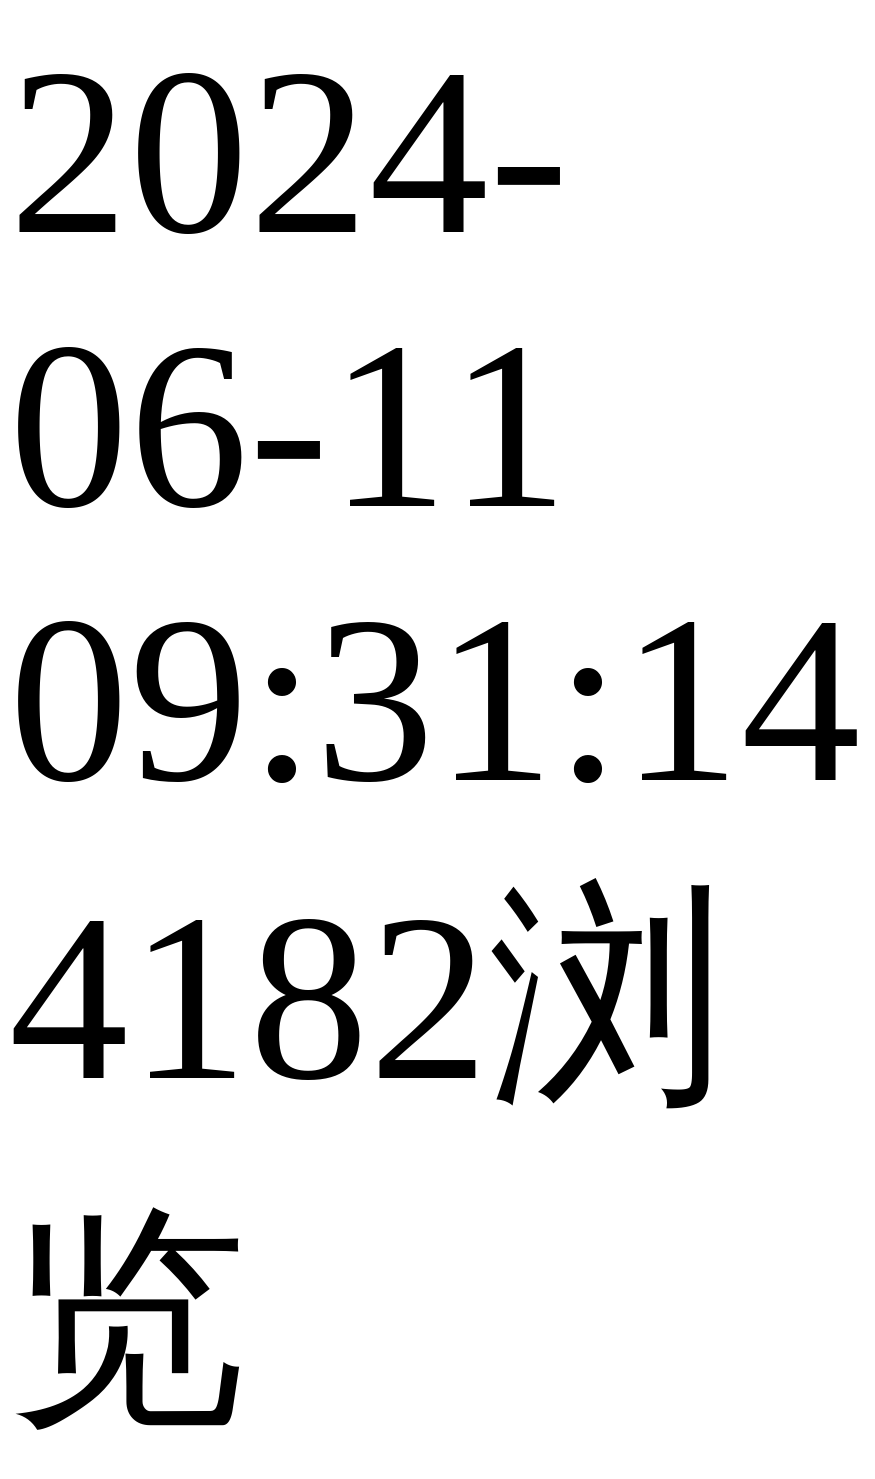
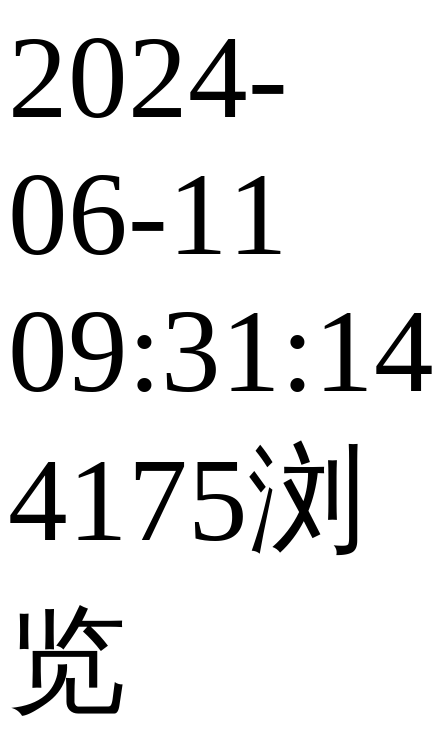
- 4182浏
+ 4175浏
